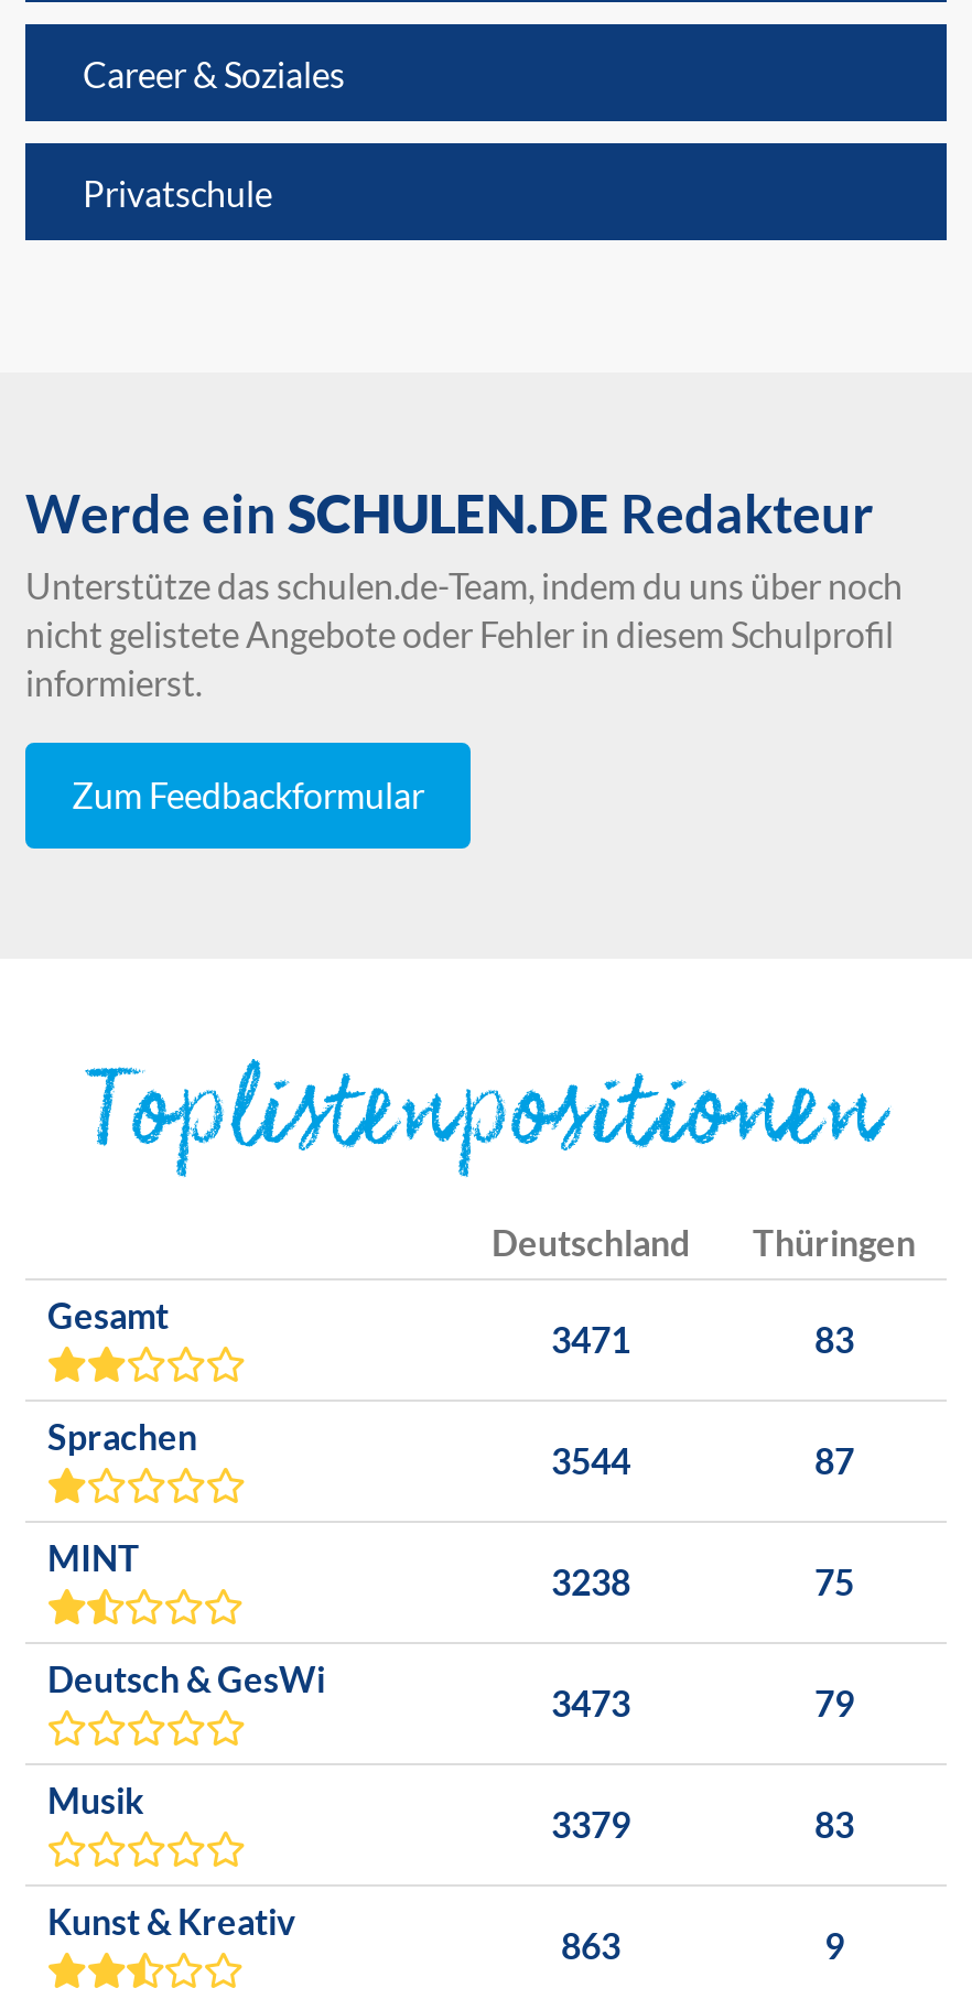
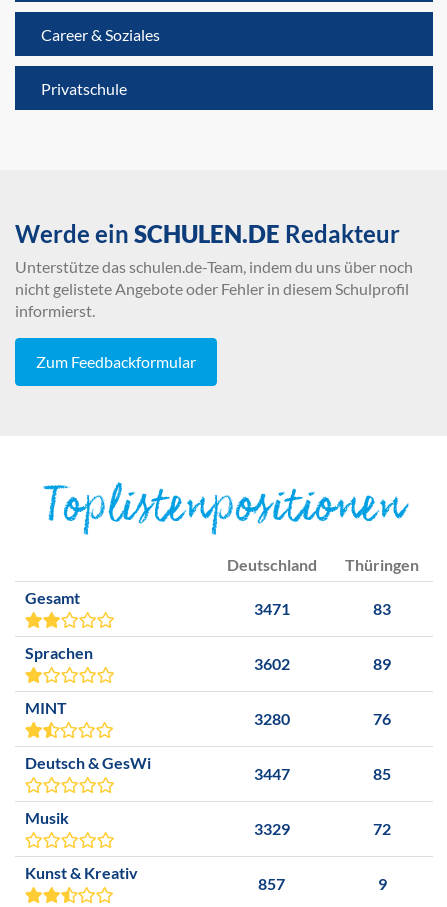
- 3544
+ 3602

- 87
+ 89

- 3238
+ 3280

- 75
+ 76

- 3473
+ 3447

- 79
+ 85

- 3379
+ 3329

- 83
+ 72

- 863
+ 857
